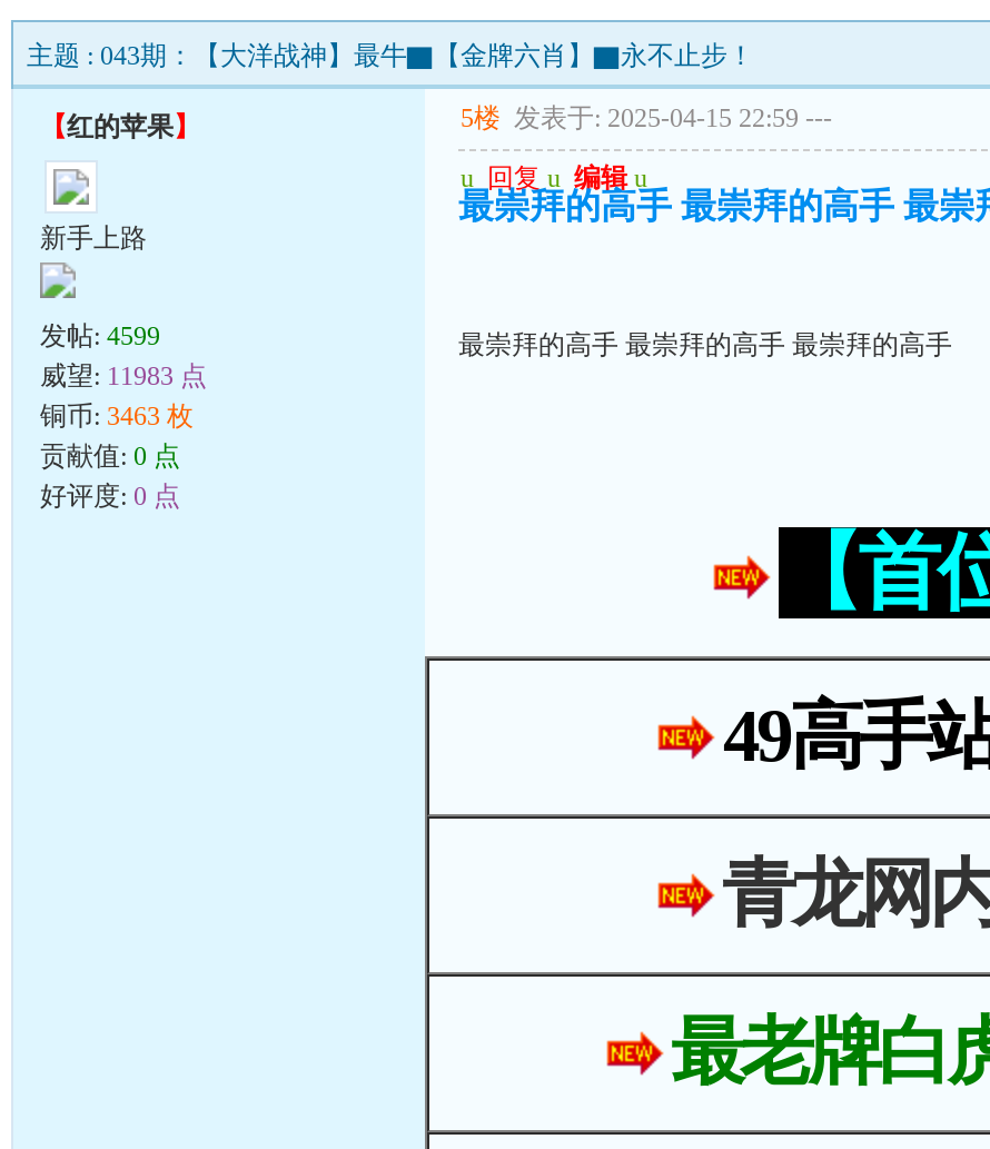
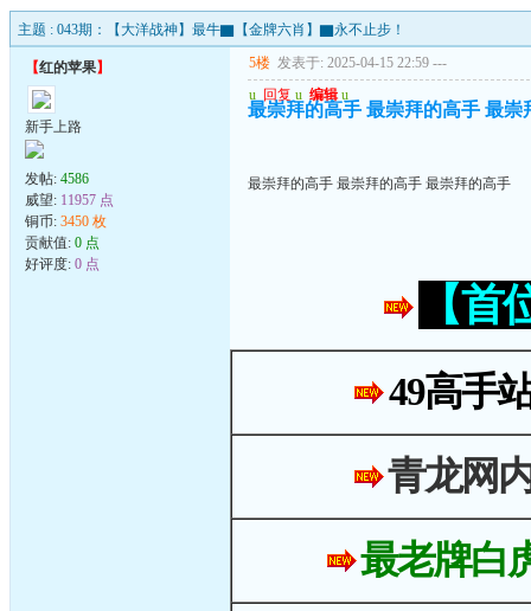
- 发帖: 4599
+ 发帖: 4586

- 威望: 11983 点
+ 威望: 11957 点

- 铜币: 3463 枚
+ 铜币: 3450 枚
